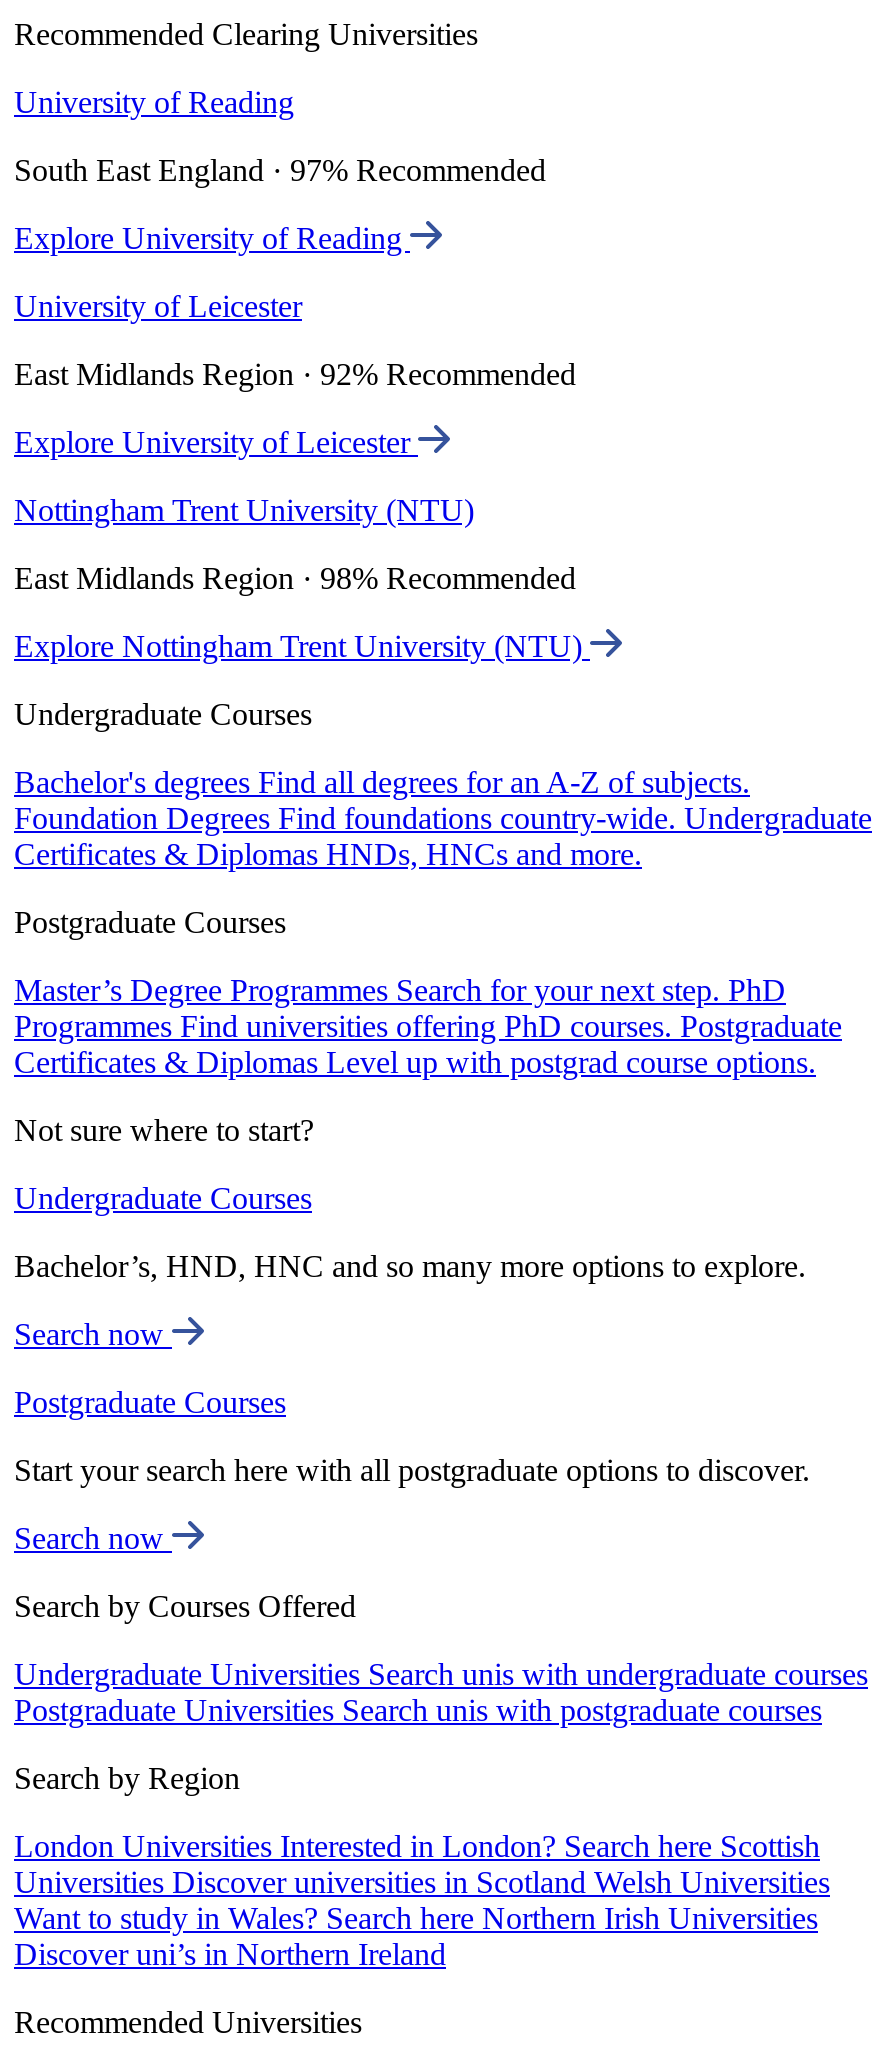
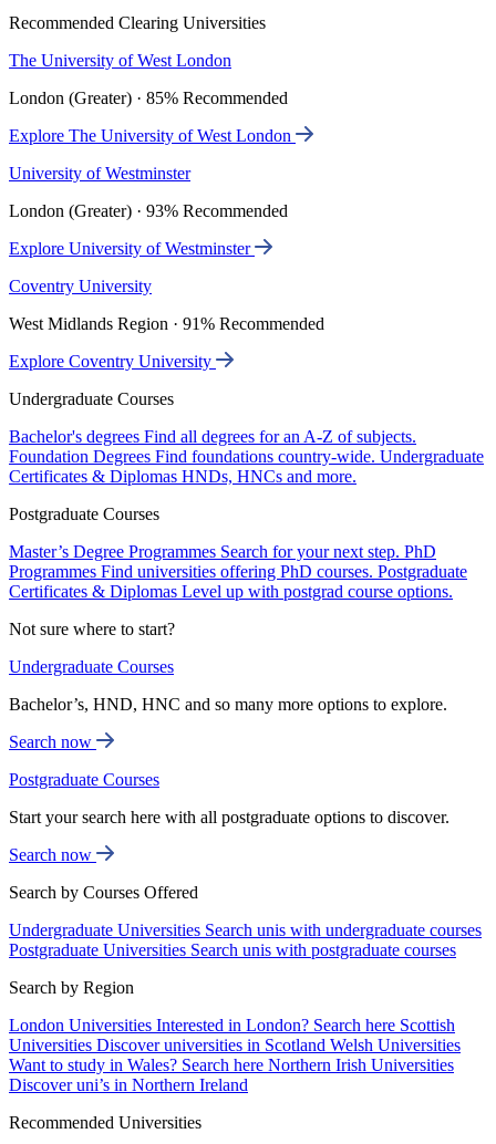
- University of Reading
+ The University of West London

- South East England · 97% Recommended
+ London (Greater) · 85% Recommended

- Explore University of Reading
+ Explore The University of West London

- University of Leicester
+ University of Westminster

- East Midlands Region · 92% Recommended
+ London (Greater) · 93% Recommended

- Explore University of Leicester
+ Explore University of Westminster

- Nottingham Trent University (NTU)
+ Coventry University

- East Midlands Region · 98% Recommended
+ West Midlands Region · 91% Recommended

- Explore Nottingham Trent University (NTU)
+ Explore Coventry University
